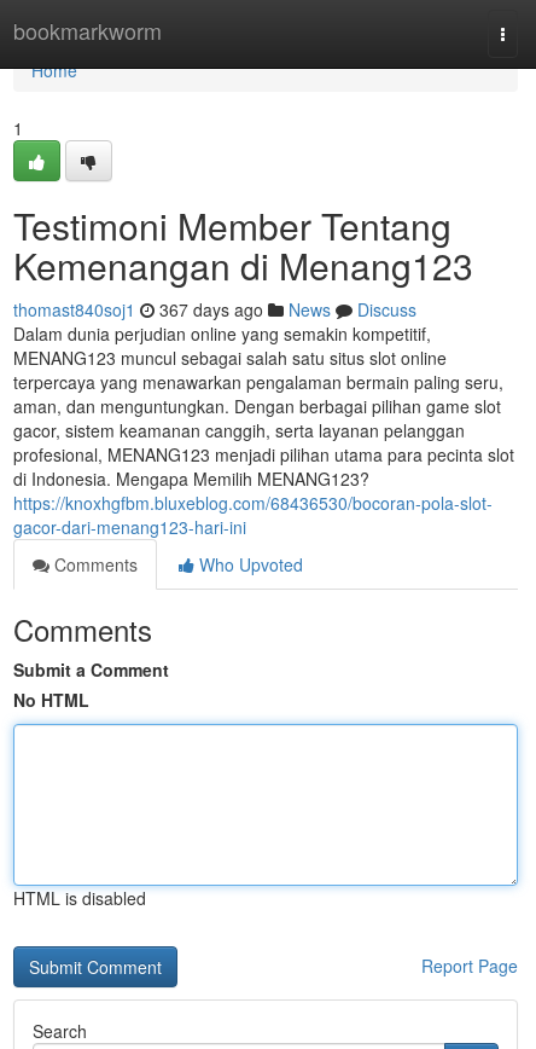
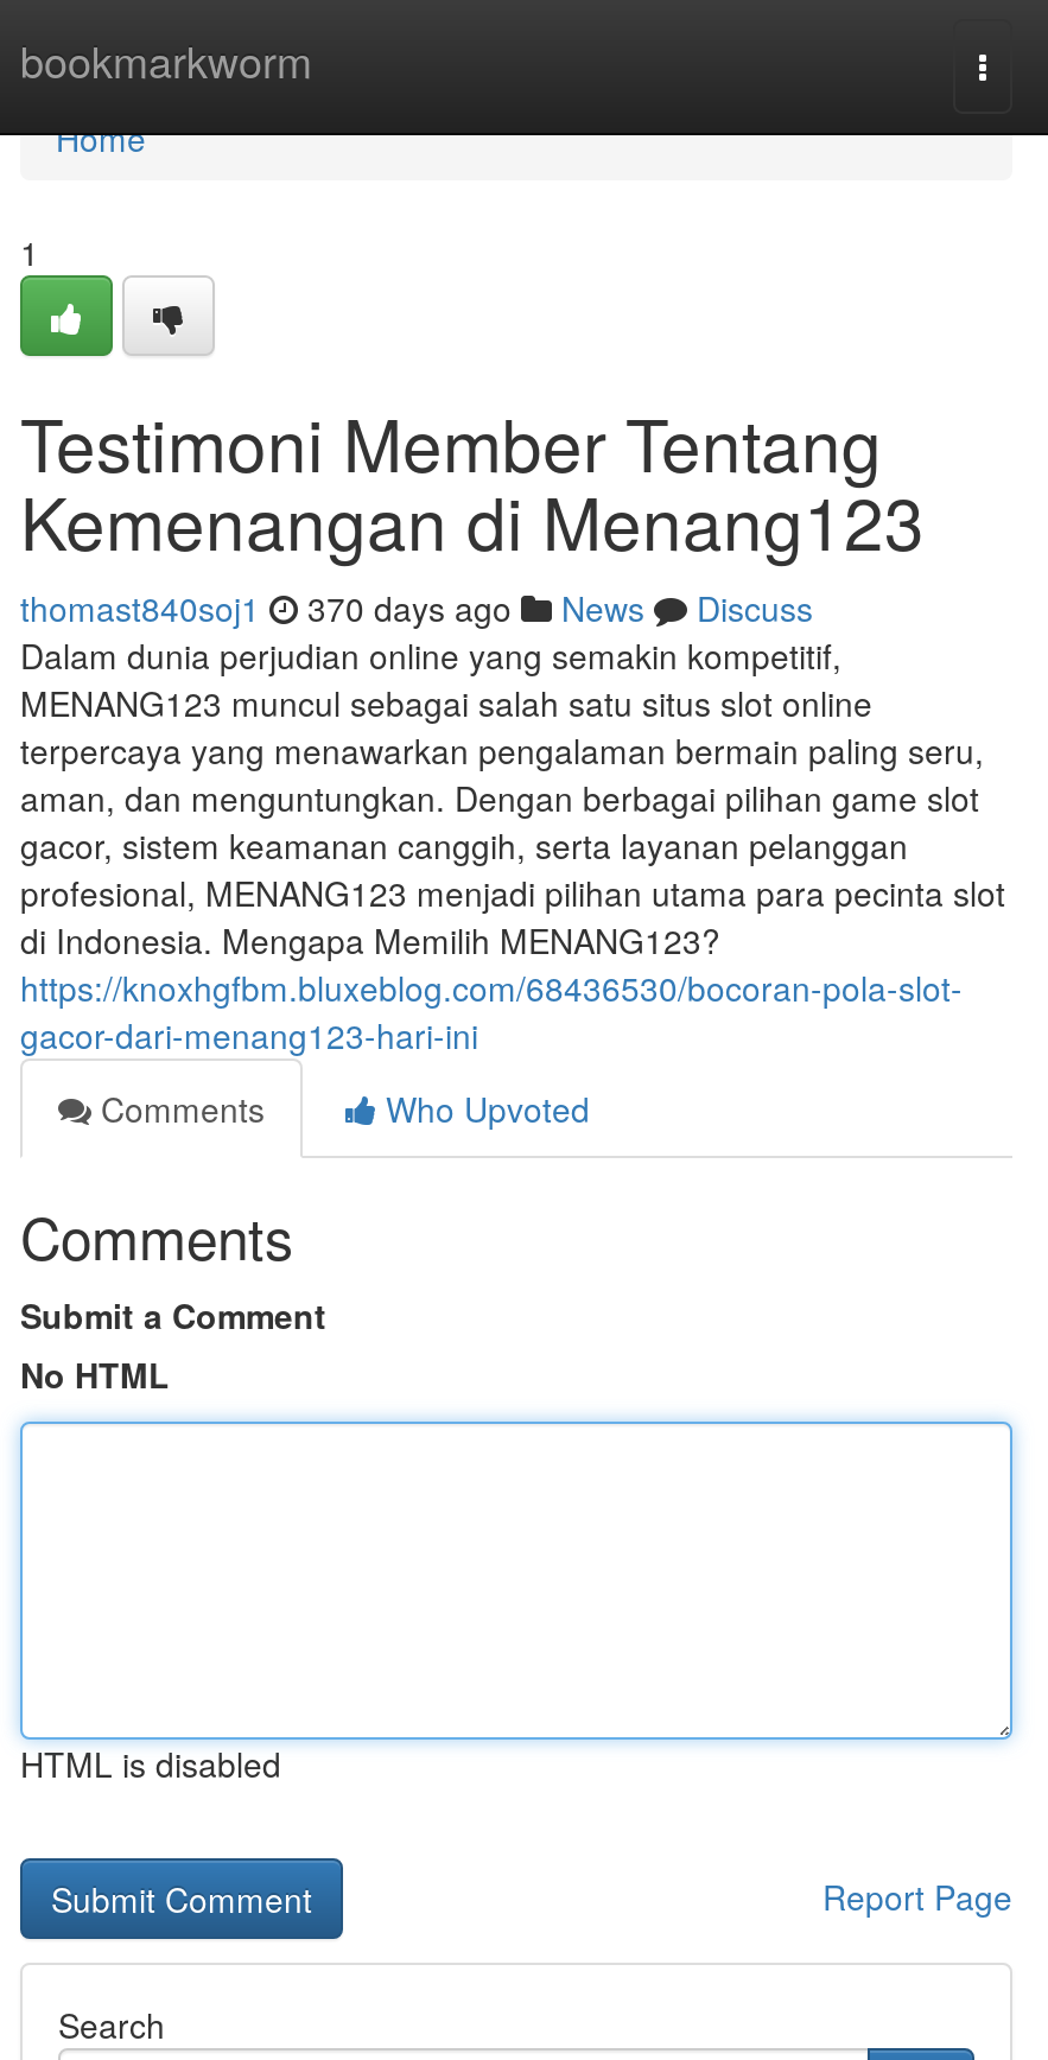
- thomast840soj1 367 days ago News Discuss
+ thomast840soj1 370 days ago News Discuss
